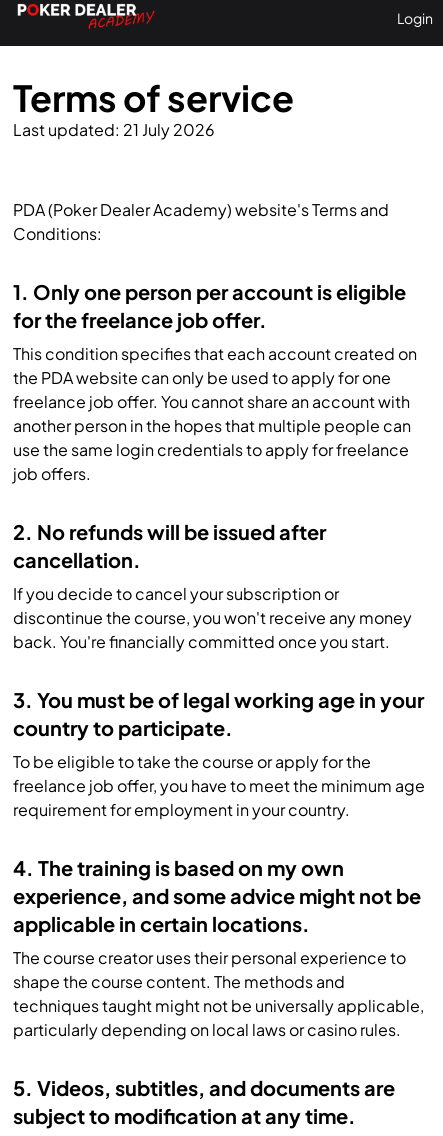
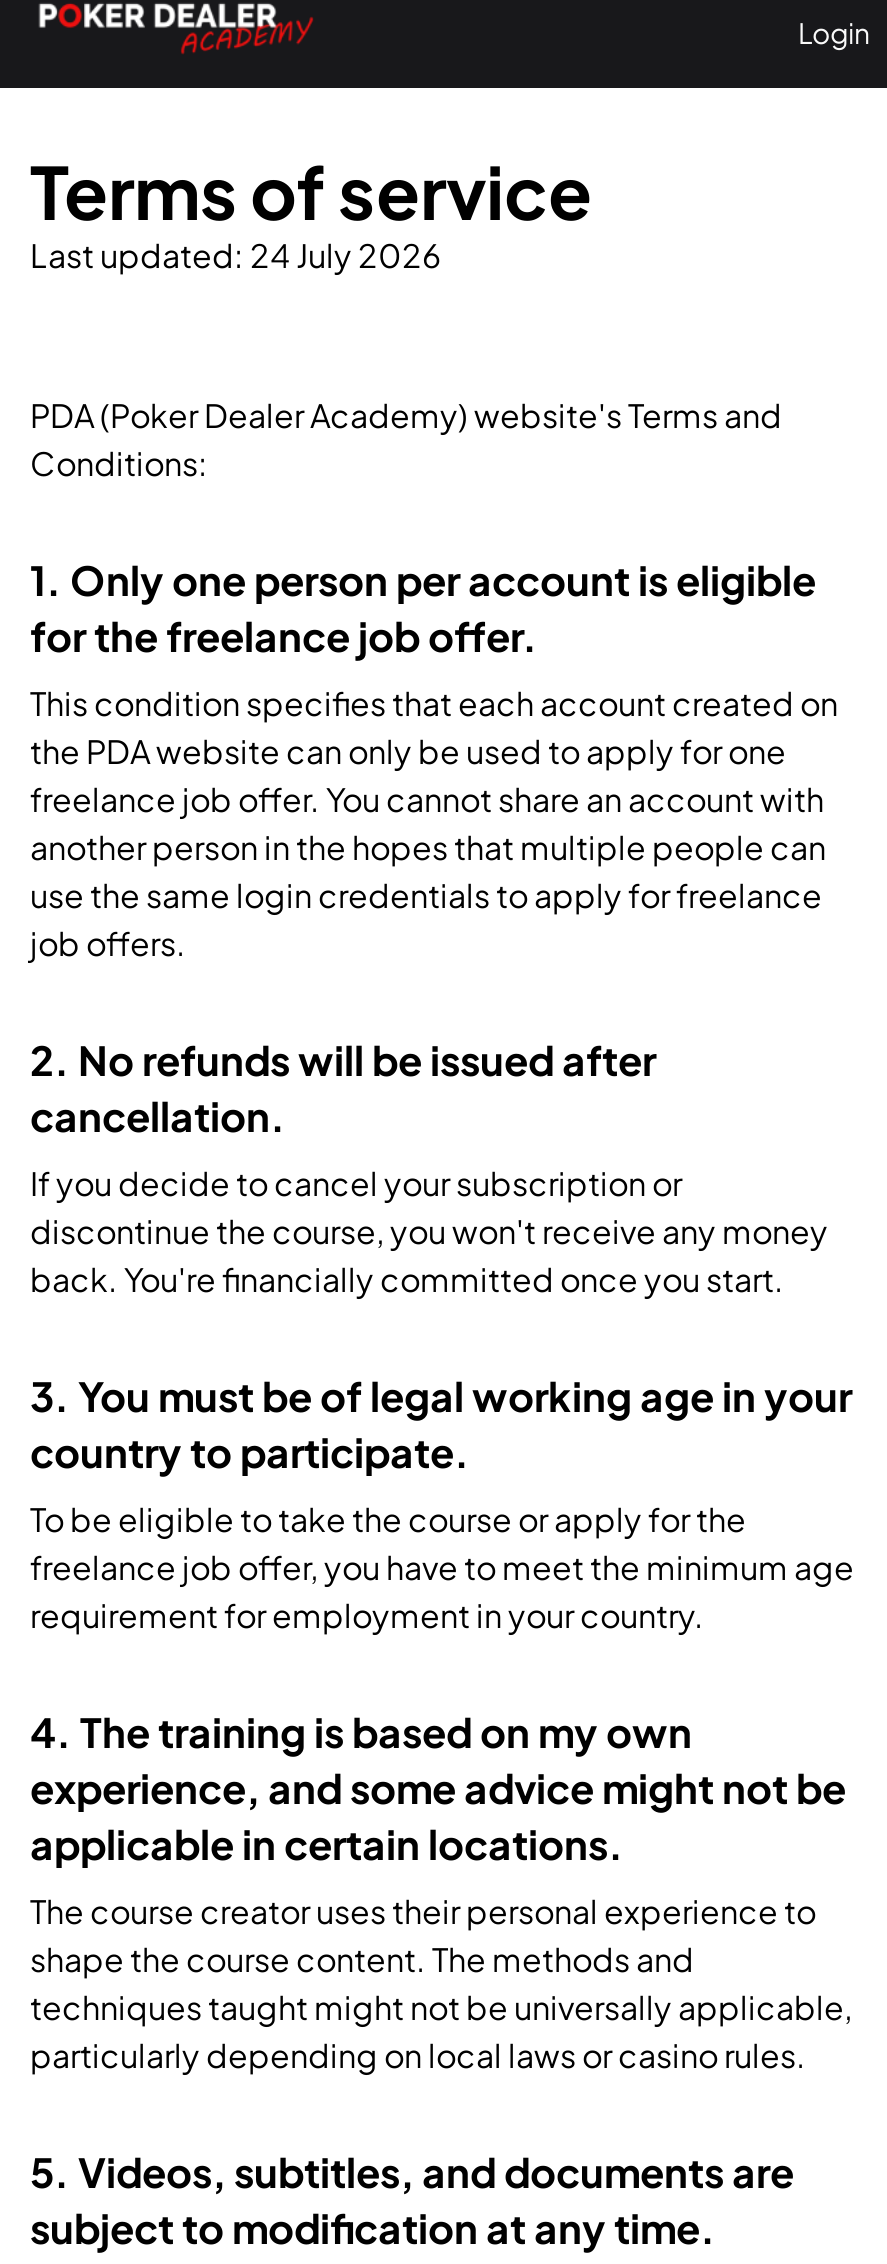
- Last updated: 21 July 2026
+ Last updated: 24 July 2026
